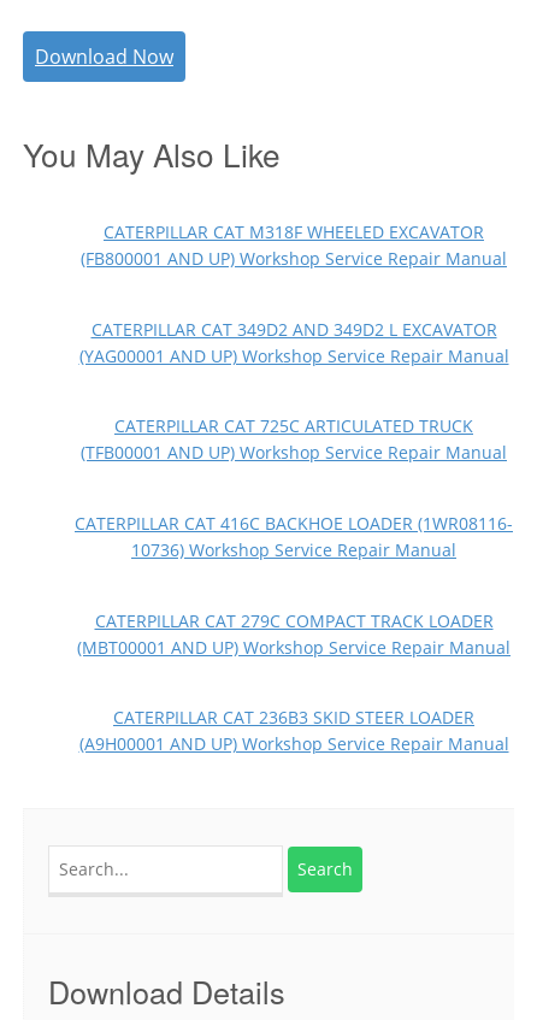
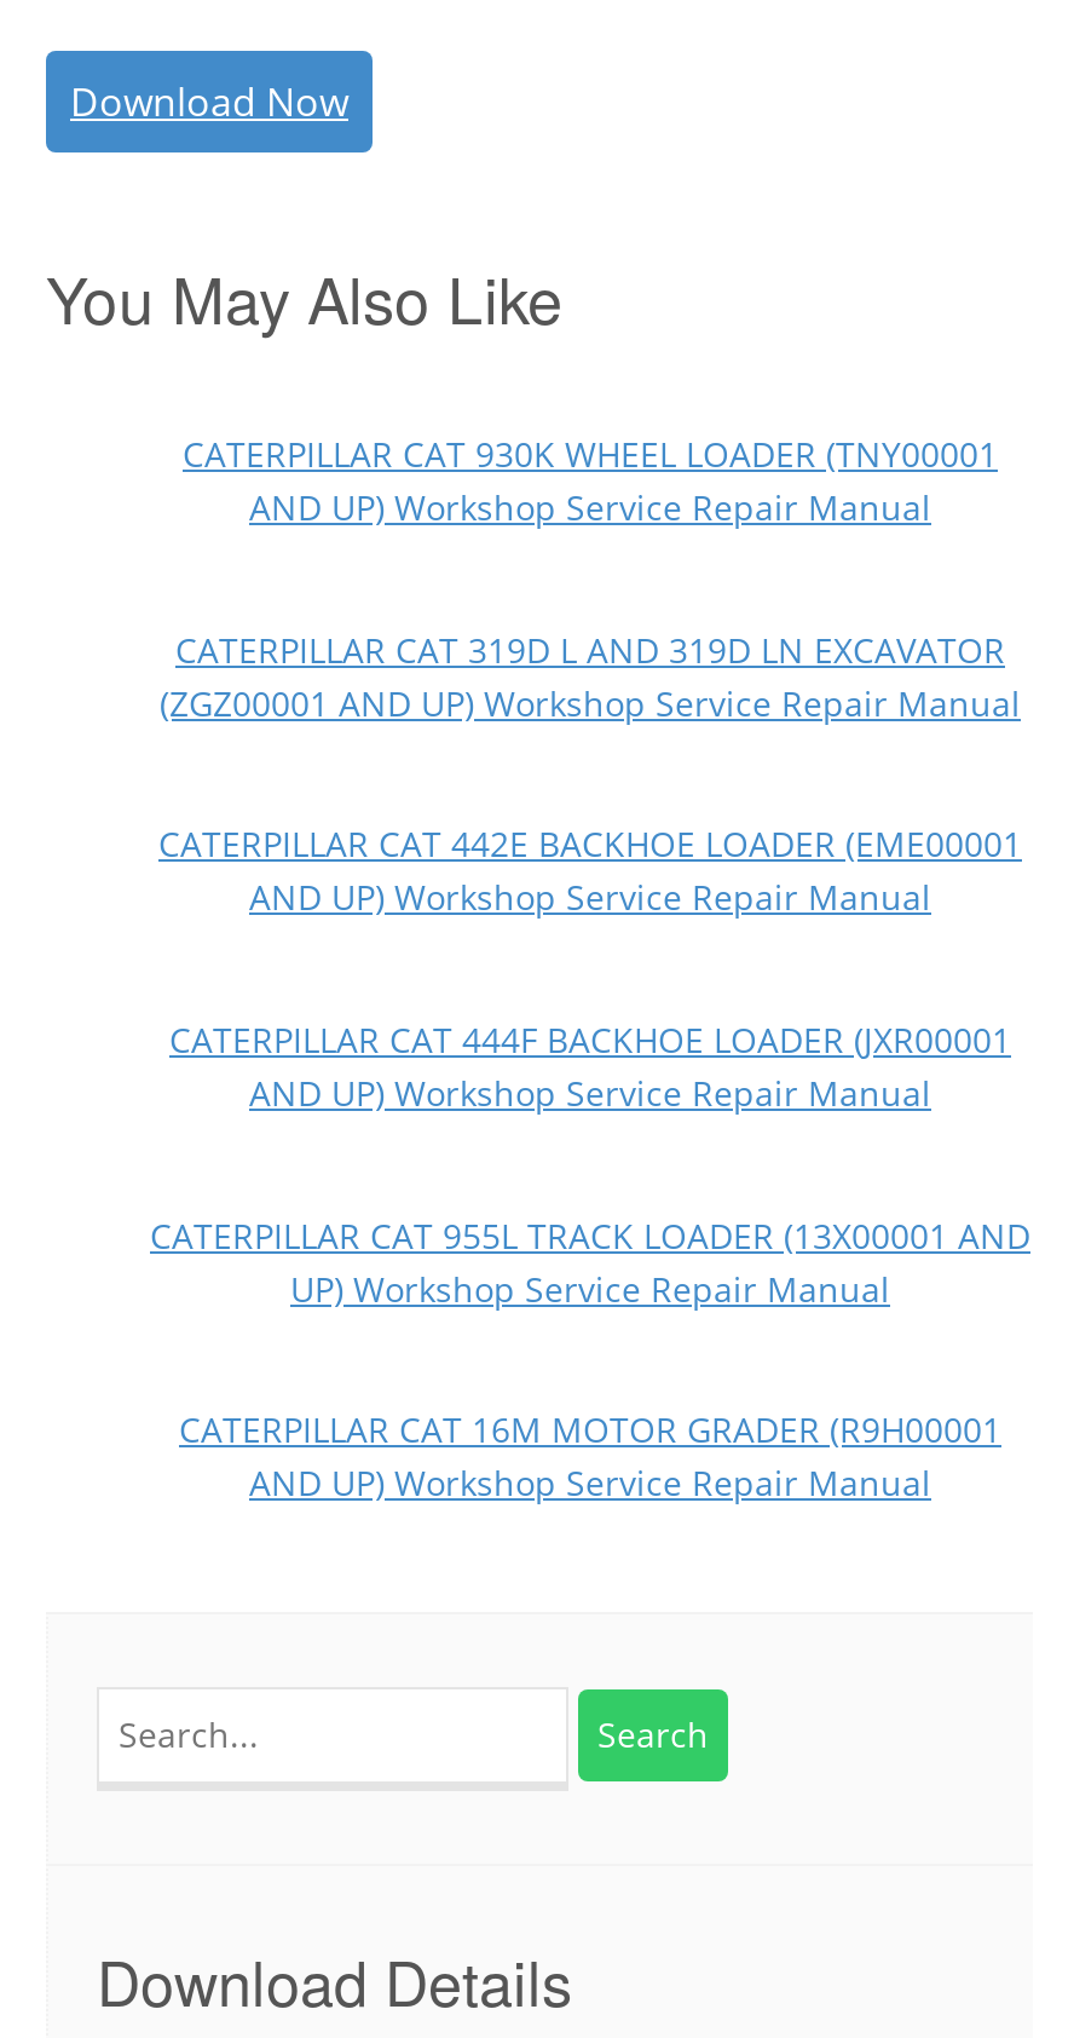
- CATERPILLAR CAT M318F WHEELED EXCAVATOR
- (FB800001 AND UP) Workshop Service Repair Manual
+ CATERPILLAR CAT 930K WHEEL LOADER (TNY00001
+ AND UP) Workshop Service Repair Manual

- CATERPILLAR CAT 349D2 AND 349D2 L EXCAVATOR
- (YAG00001 AND UP) Workshop Service Repair Manual
+ CATERPILLAR CAT 319D L AND 319D LN EXCAVATOR
+ (ZGZ00001 AND UP) Workshop Service Repair Manual

- CATERPILLAR CAT 725C ARTICULATED TRUCK
- (TFB00001 AND UP) Workshop Service Repair Manual
+ CATERPILLAR CAT 442E BACKHOE LOADER (EME00001
+ AND UP) Workshop Service Repair Manual

- CATERPILLAR CAT 416C BACKHOE LOADER (1WR08116-
- 10736) Workshop Service Repair Manual
+ CATERPILLAR CAT 444F BACKHOE LOADER (JXR00001
+ AND UP) Workshop Service Repair Manual

- CATERPILLAR CAT 279C COMPACT TRACK LOADER
- (MBT00001 AND UP) Workshop Service Repair Manual
+ CATERPILLAR CAT 955L TRACK LOADER (13X00001 AND
+ UP) Workshop Service Repair Manual

- CATERPILLAR CAT 236B3 SKID STEER LOADER
- (A9H00001 AND UP) Workshop Service Repair Manual
+ CATERPILLAR CAT 16M MOTOR GRADER (R9H00001
+ AND UP) Workshop Service Repair Manual
